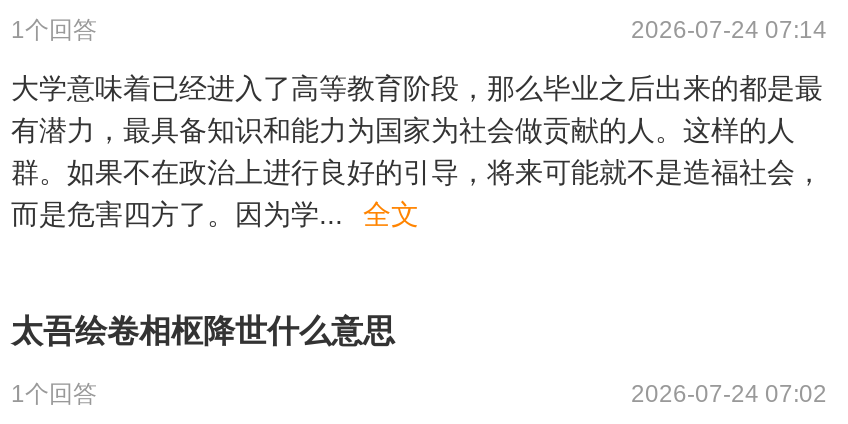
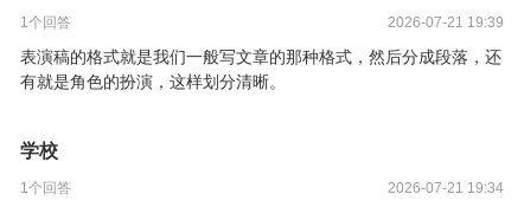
- 2026-07-24 07:14
+ 2026-07-21 19:39

- 大学意味着已经进入了高等教育阶段，那么毕业之后出来的都是最
- 有潜力，最具备知识和能力为国家为社会做贡献的人。这样的人
- 群。如果不在政治上进行良好的引导，将来可能就不是造福社会，
- 而是危害四方了。因为学...
- 全文
+ 表演稿的格式就是我们一般写文章的那种格式，然后分成段落，还
+ 有就是角色的扮演，这样划分清晰。

- 太吾绘卷相枢降世什么意思
+ 学校

- 2026-07-24 07:02
+ 2026-07-21 19:34
